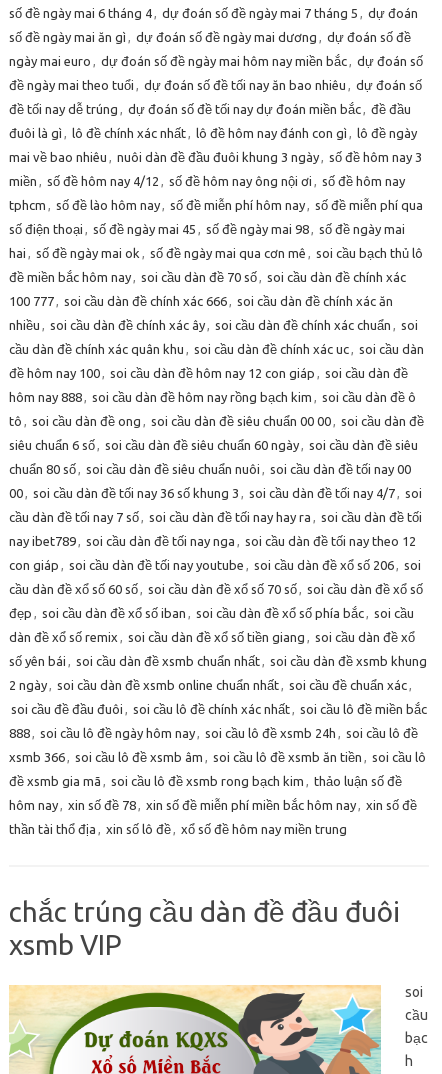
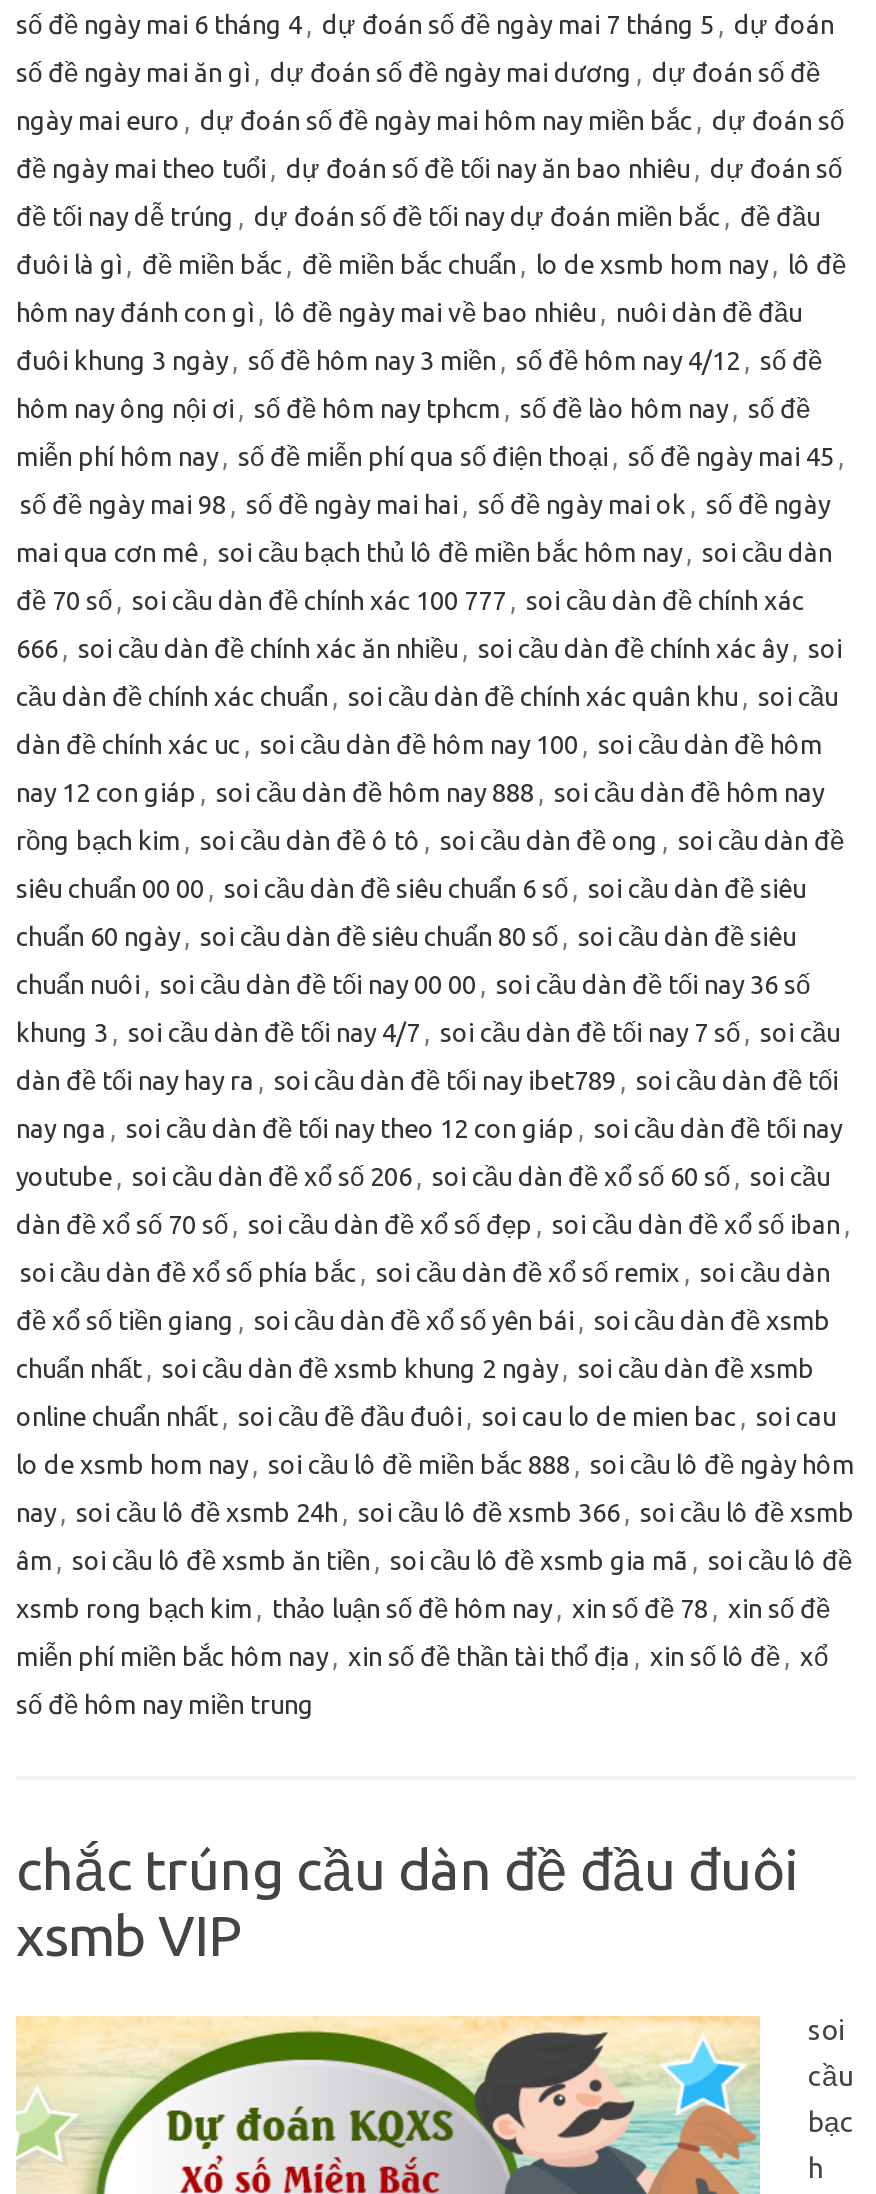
- đuôi là gì , lô đề chính xác nhất , lô đề hôm nay đánh con gì , lô đề ngày
- mai về bao nhiêu , nuôi dàn đề đầu đuôi khung 3 ngày , số đề hôm nay 3
- miền , số đề hôm nay 4/12 , số đề hôm nay ông nội ơi , số đề hôm nay
- tphcm , số đề lào hôm nay , số đề miễn phí hôm nay , số đề miễn phí qua
- số điện thoại , số đề ngày mai 45 , số đề ngày mai 98 , số đề ngày mai
- hai , số đề ngày mai ok , số đề ngày mai qua cơn mê , soi cầu bạch thủ lô
- đề miền bắc hôm nay , soi cầu dàn đề 70 số , soi cầu dàn đề chính xác
- 100 777 , soi cầu dàn đề chính xác 666 , soi cầu dàn đề chính xác ăn
- nhiều , soi cầu dàn đề chính xác ây , soi cầu dàn đề chính xác chuẩn , soi
- cầu dàn đề chính xác quân khu , soi cầu dàn đề chính xác uc , soi cầu dàn
- đề hôm nay 100 , soi cầu dàn đề hôm nay 12 con giáp , soi cầu dàn đề
- hôm nay 888 , soi cầu dàn đề hôm nay rồng bạch kim , soi cầu dàn đề ô
- tô , soi cầu dàn đề ong , soi cầu dàn đề siêu chuẩn 00 00 , soi cầu dàn đề
- siêu chuẩn 6 số , soi cầu dàn đề siêu chuẩn 60 ngày , soi cầu dàn đề siêu
- chuẩn 80 số , soi cầu dàn đề siêu chuẩn nuôi , soi cầu dàn đề tối nay 00
- 00 , soi cầu dàn đề tối nay 36 số khung 3 , soi cầu dàn đề tối nay 4/7 , soi
- cầu dàn đề tối nay 7 số , soi cầu dàn đề tối nay hay ra , soi cầu dàn đề tối
- nay ibet789 , soi cầu dàn đề tối nay nga , soi cầu dàn đề tối nay theo 12
- con giáp , soi cầu dàn đề tối nay youtube , soi cầu dàn đề xổ số 206 , soi
- cầu dàn đề xổ số 60 số , soi cầu dàn đề xổ số 70 số , soi cầu dàn đề xổ số
- đẹp , soi cầu dàn đề xổ số iban , soi cầu dàn đề xổ số phía bắc , soi cầu
- dàn đề xổ số remix , soi cầu dàn đề xổ số tiền giang , soi cầu dàn đề xổ
- số yên bái , soi cầu dàn đề xsmb chuẩn nhất , soi cầu dàn đề xsmb khung
- 2 ngày , soi cầu dàn đề xsmb online chuẩn nhất , soi cầu đề chuẩn xác ,
- soi cầu đề đầu đuôi , soi cầu lô đề chính xác nhất , soi cầu lô đề miền bắc
- 888 , soi cầu lô đề ngày hôm nay , soi cầu lô đề xsmb 24h , soi cầu lô đề
- xsmb 366 , soi cầu lô đề xsmb âm , soi cầu lô đề xsmb ăn tiền , soi cầu lô
- đề xsmb gia mã , soi cầu lô đề xsmb rong bạch kim , thảo luận số đề
- hôm nay , xin số đề 78 , xin số đề miễn phí miền bắc hôm nay , xin số đề
- thần tài thổ địa , xin số lô đề , xổ số đề hôm nay miền trung
+ đuôi là gì , đề miền bắc , đề miền bắc chuẩn , lo de xsmb hom nay , lô đề
+ hôm nay đánh con gì , lô đề ngày mai về bao nhiêu , nuôi dàn đề đầu
+ đuôi khung 3 ngày , số đề hôm nay 3 miền , số đề hôm nay 4/12 , số đề
+ hôm nay ông nội ơi , số đề hôm nay tphcm , số đề lào hôm nay , số đề
+ miễn phí hôm nay , số đề miễn phí qua số điện thoại , số đề ngày mai 45 ,
+ số đề ngày mai 98 , số đề ngày mai hai , số đề ngày mai ok , số đề ngày
+ mai qua cơn mê , soi cầu bạch thủ lô đề miền bắc hôm nay , soi cầu dàn
+ đề 70 số , soi cầu dàn đề chính xác 100 777 , soi cầu dàn đề chính xác
+ 666 , soi cầu dàn đề chính xác ăn nhiều , soi cầu dàn đề chính xác ây , soi
+ cầu dàn đề chính xác chuẩn , soi cầu dàn đề chính xác quân khu , soi cầu
+ dàn đề chính xác uc , soi cầu dàn đề hôm nay 100 , soi cầu dàn đề hôm
+ nay 12 con giáp , soi cầu dàn đề hôm nay 888 , soi cầu dàn đề hôm nay
+ rồng bạch kim , soi cầu dàn đề ô tô , soi cầu dàn đề ong , soi cầu dàn đề
+ siêu chuẩn 00 00 , soi cầu dàn đề siêu chuẩn 6 số , soi cầu dàn đề siêu
+ chuẩn 60 ngày , soi cầu dàn đề siêu chuẩn 80 số , soi cầu dàn đề siêu
+ chuẩn nuôi , soi cầu dàn đề tối nay 00 00 , soi cầu dàn đề tối nay 36 số
+ khung 3 , soi cầu dàn đề tối nay 4/7 , soi cầu dàn đề tối nay 7 số , soi cầu
+ dàn đề tối nay hay ra , soi cầu dàn đề tối nay ibet789 , soi cầu dàn đề tối
+ nay nga , soi cầu dàn đề tối nay theo 12 con giáp , soi cầu dàn đề tối nay
+ youtube , soi cầu dàn đề xổ số 206 , soi cầu dàn đề xổ số 60 số , soi cầu
+ dàn đề xổ số 70 số , soi cầu dàn đề xổ số đẹp , soi cầu dàn đề xổ số iban ,
+ soi cầu dàn đề xổ số phía bắc , soi cầu dàn đề xổ số remix , soi cầu dàn
+ đề xổ số tiền giang , soi cầu dàn đề xổ số yên bái , soi cầu dàn đề xsmb
+ chuẩn nhất , soi cầu dàn đề xsmb khung 2 ngày , soi cầu dàn đề xsmb
+ online chuẩn nhất , soi cầu đề đầu đuôi , soi cau lo de mien bac , soi cau
+ lo de xsmb hom nay , soi cầu lô đề miền bắc 888 , soi cầu lô đề ngày hôm
+ nay , soi cầu lô đề xsmb 24h , soi cầu lô đề xsmb 366 , soi cầu lô đề xsmb
+ âm , soi cầu lô đề xsmb ăn tiền , soi cầu lô đề xsmb gia mã , soi cầu lô đề
+ xsmb rong bạch kim , thảo luận số đề hôm nay , xin số đề 78 , xin số đề
+ miễn phí miền bắc hôm nay , xin số đề thần tài thổ địa , xin số lô đề , xổ
+ số đề hôm nay miền trung
